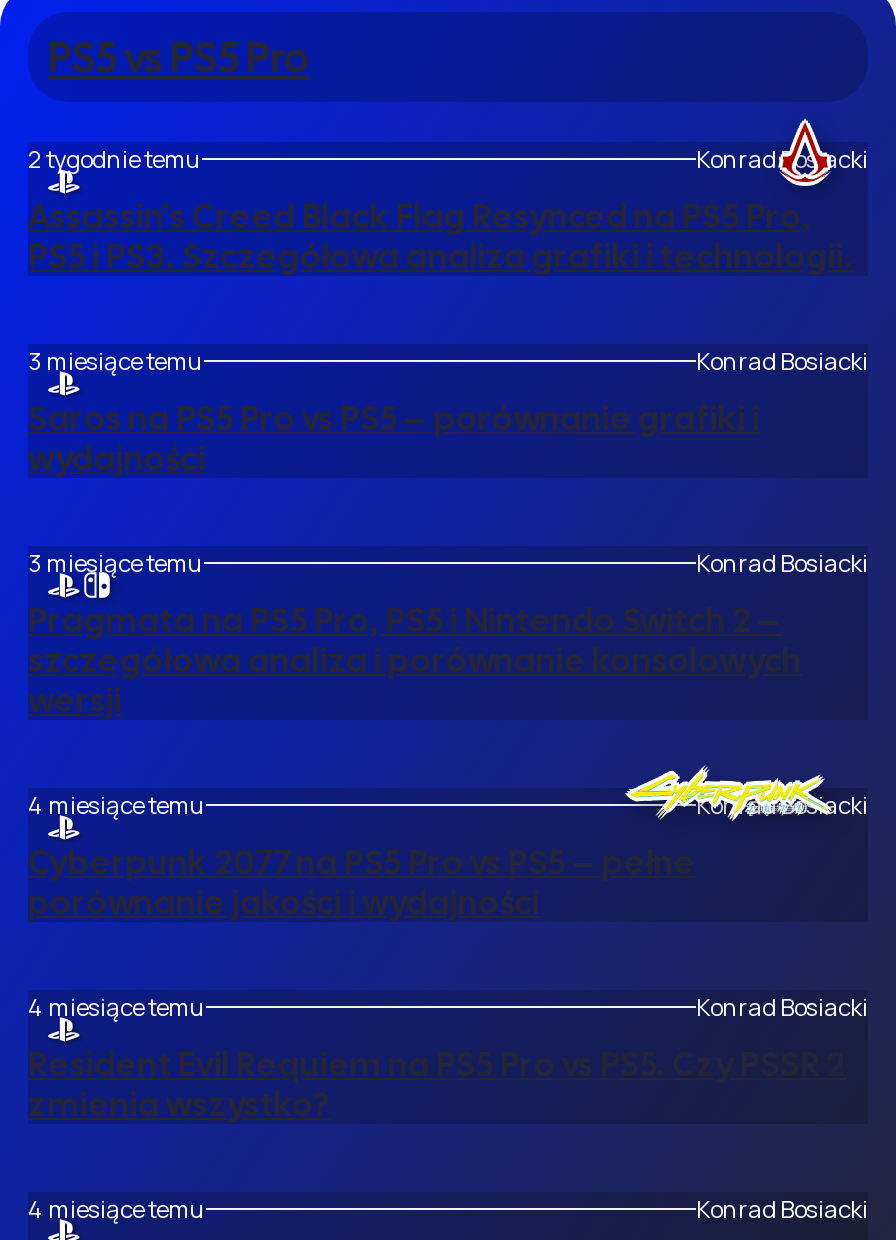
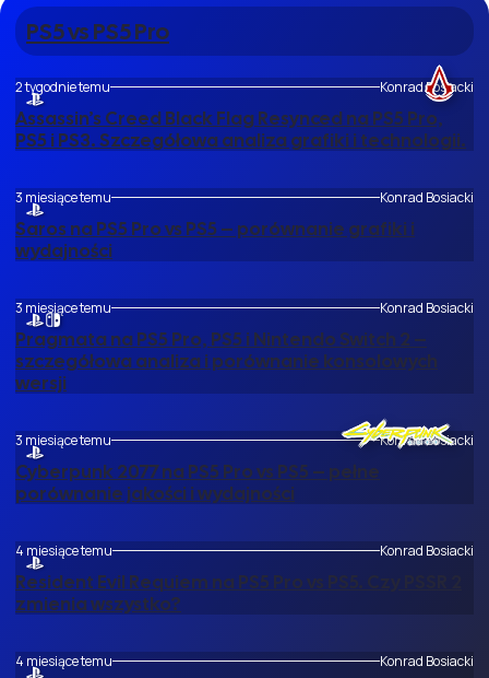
- 4 miesiące temu
+ 3 miesiące temu
